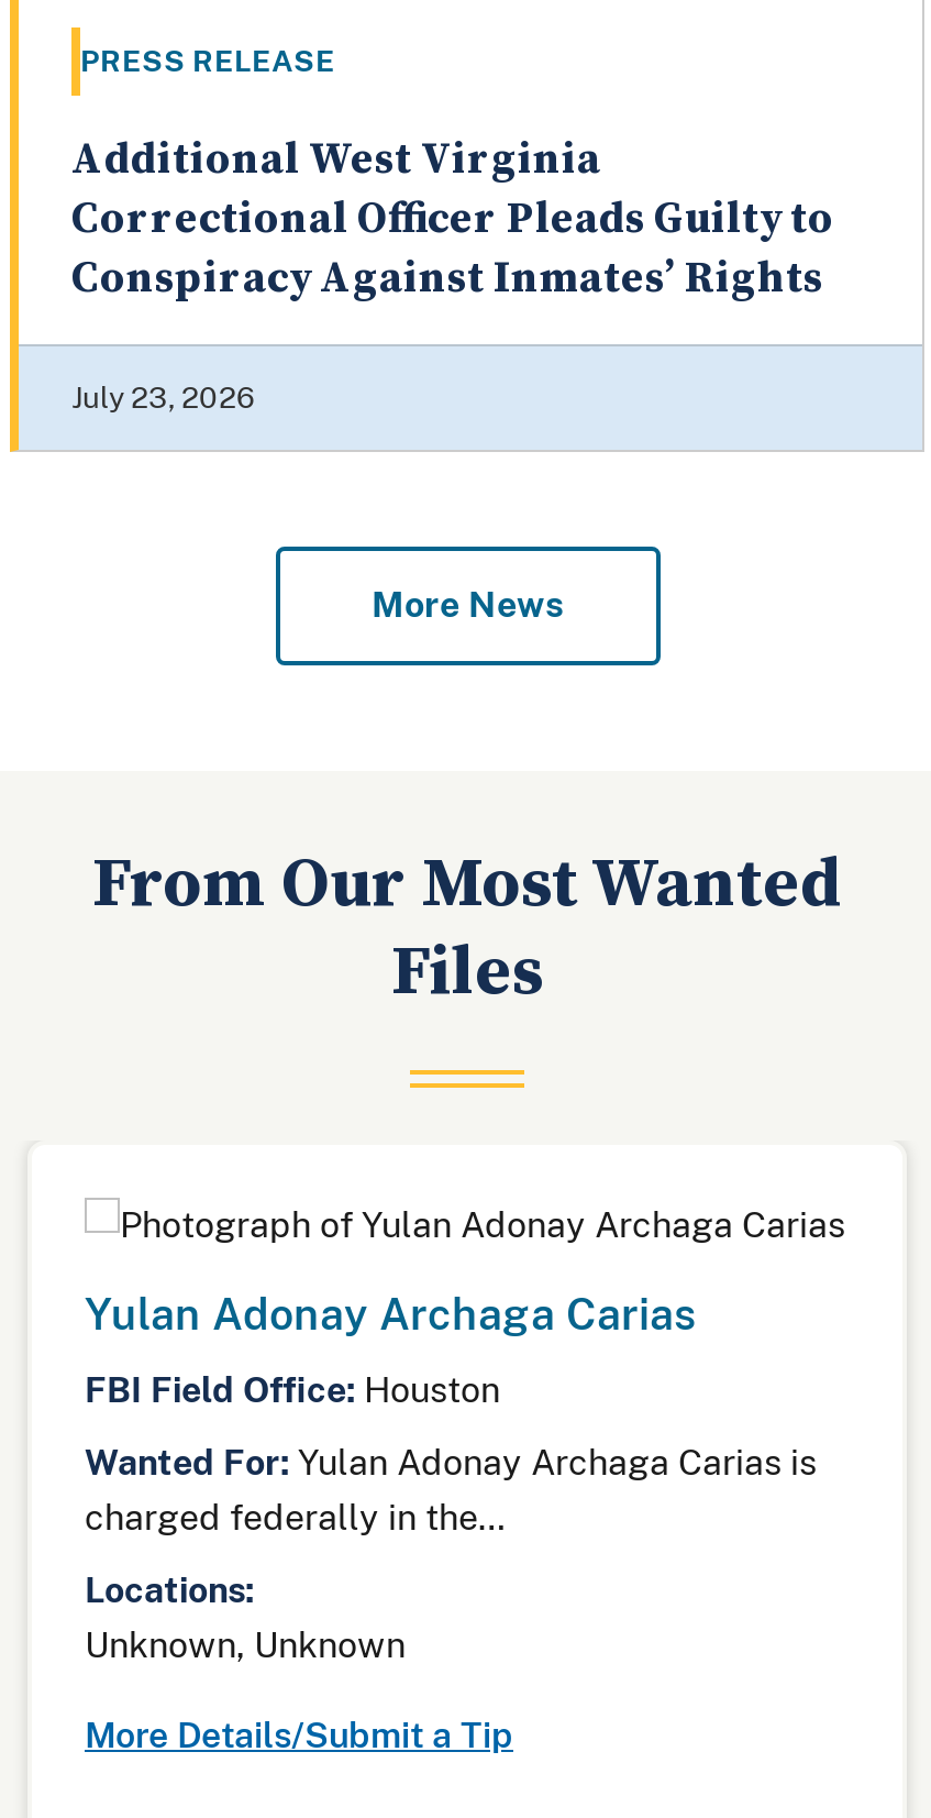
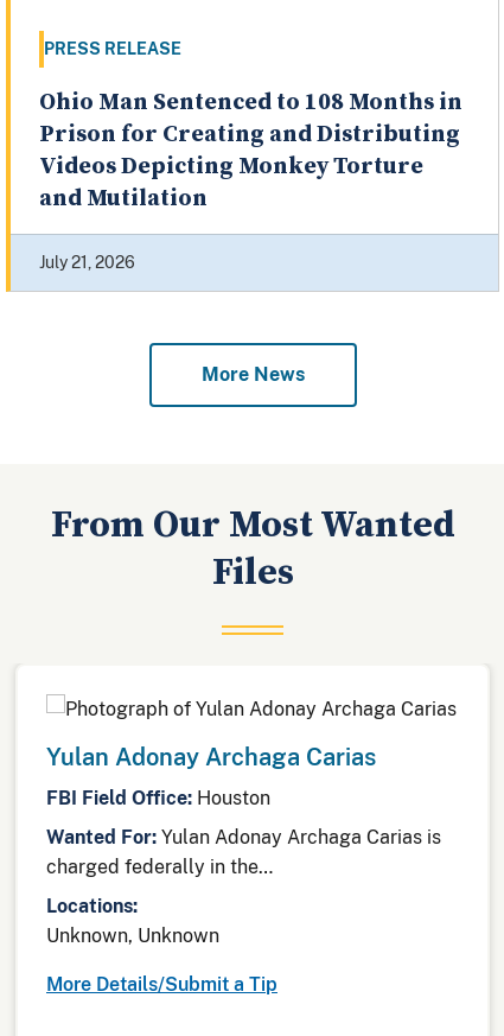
- Additional West Virginia
- Correctional Officer Pleads Guilty to
- Conspiracy Against Inmates’ Rights
+ Ohio Man Sentenced to 108 Months in
+ Prison for Creating and Distributing
+ Videos Depicting Monkey Torture
+ and Mutilation

- July 23, 2026
+ July 21, 2026
